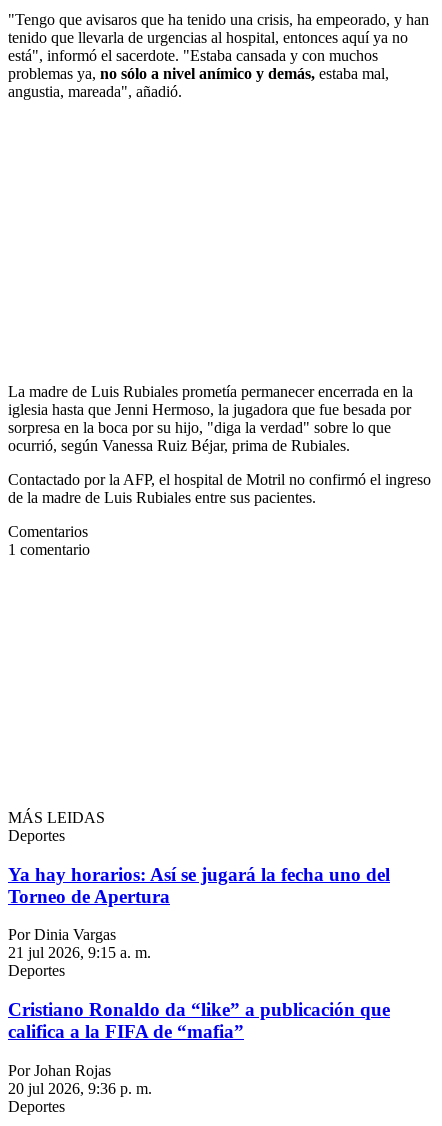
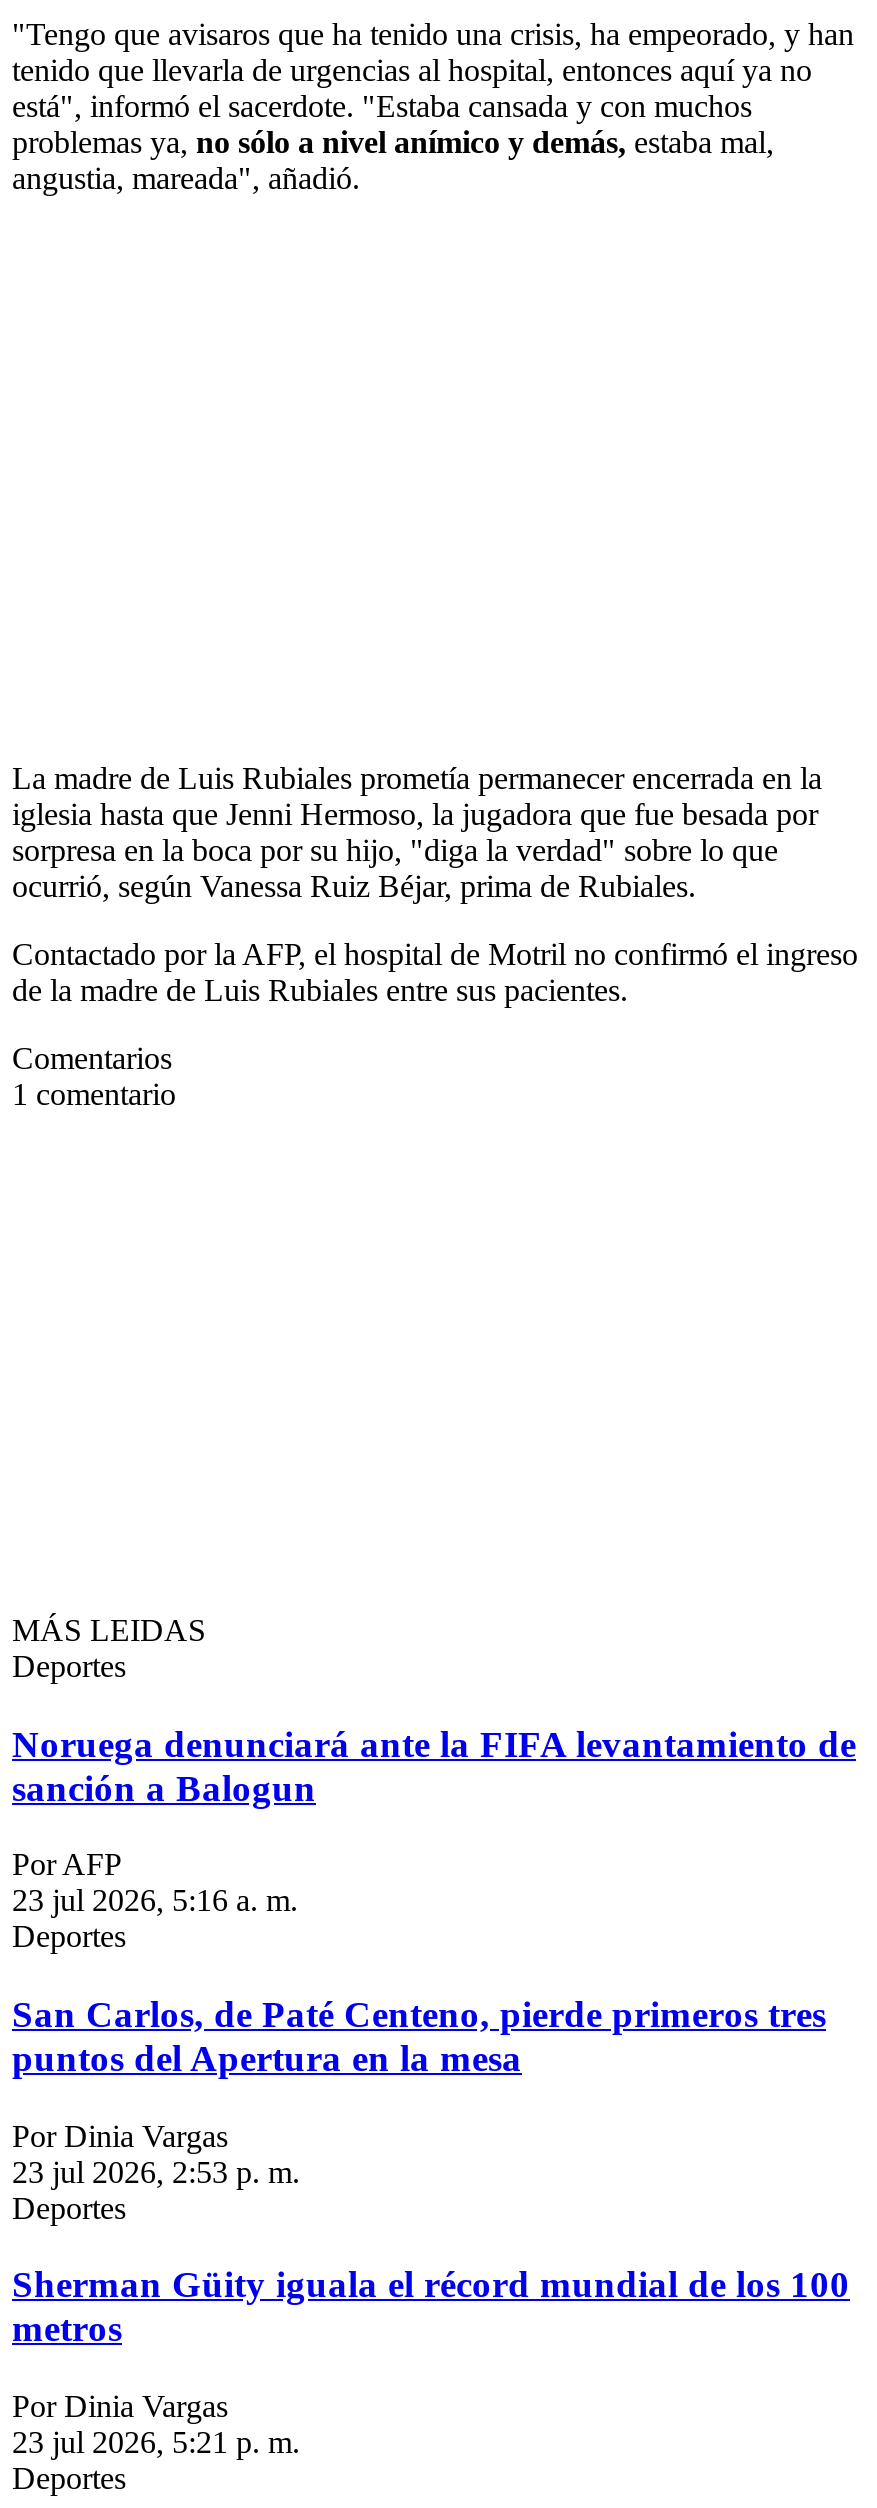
- Ya hay horarios: Así se jugará la fecha uno del
- Torneo de Apertura
+ Noruega denunciará ante la FIFA levantamiento de
+ sanción a Balogun
+ Por AFP
+ 23 jul 2026, 5:16 a. m.
+ Deportes
+ San Carlos, de Paté Centeno, pierde primeros tres
+ puntos del Apertura en la mesa

- 21 jul 2026, 9:15 a. m.
+ 23 jul 2026, 2:53 p. m.

- Cristiano Ronaldo da “like” a publicación que
- califica a la FIFA de “mafia”
+ Sherman Güity iguala el récord mundial de los 100
+ metros

- Por Johan Rojas
- 20 jul 2026, 9:36 p. m.
+ Por Dinia Vargas
+ 23 jul 2026, 5:21 p. m.
